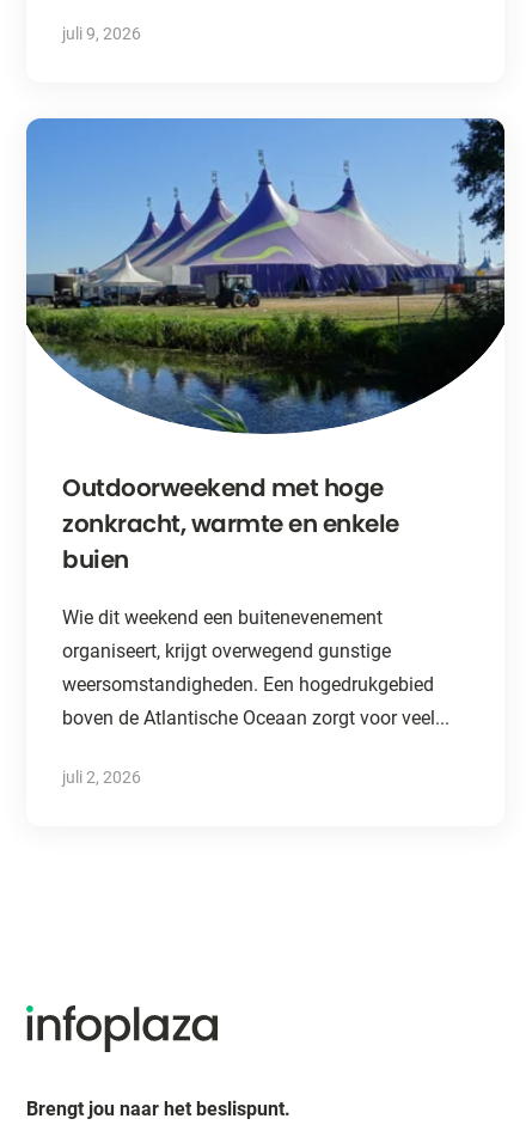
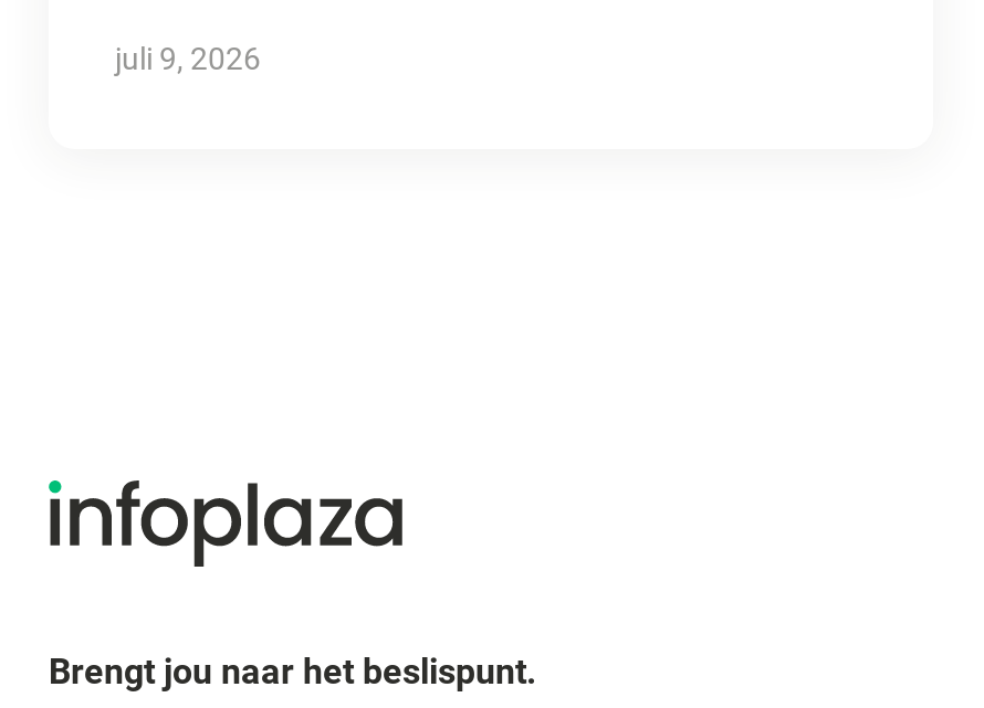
- [image]
- Outdoorweekend met hoge
- zonkracht, warmte en enkele
- buien
- Wie dit weekend een buitenevenement
- organiseert, krijgt overwegend gunstige
- weersomstandigheden. Een hogedrukgebied
- boven de Atlantische Oceaan zorgt voor veel...
- juli 2, 2026
